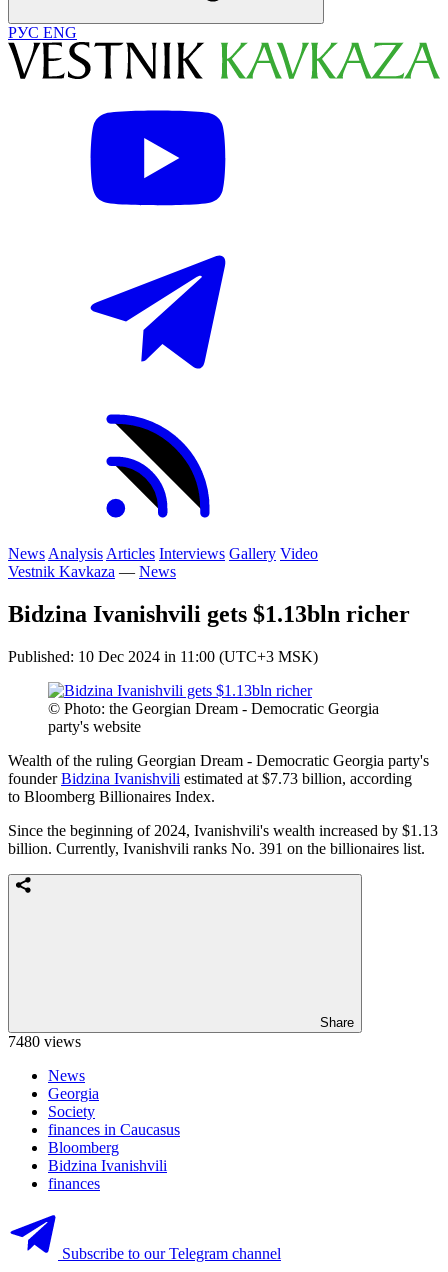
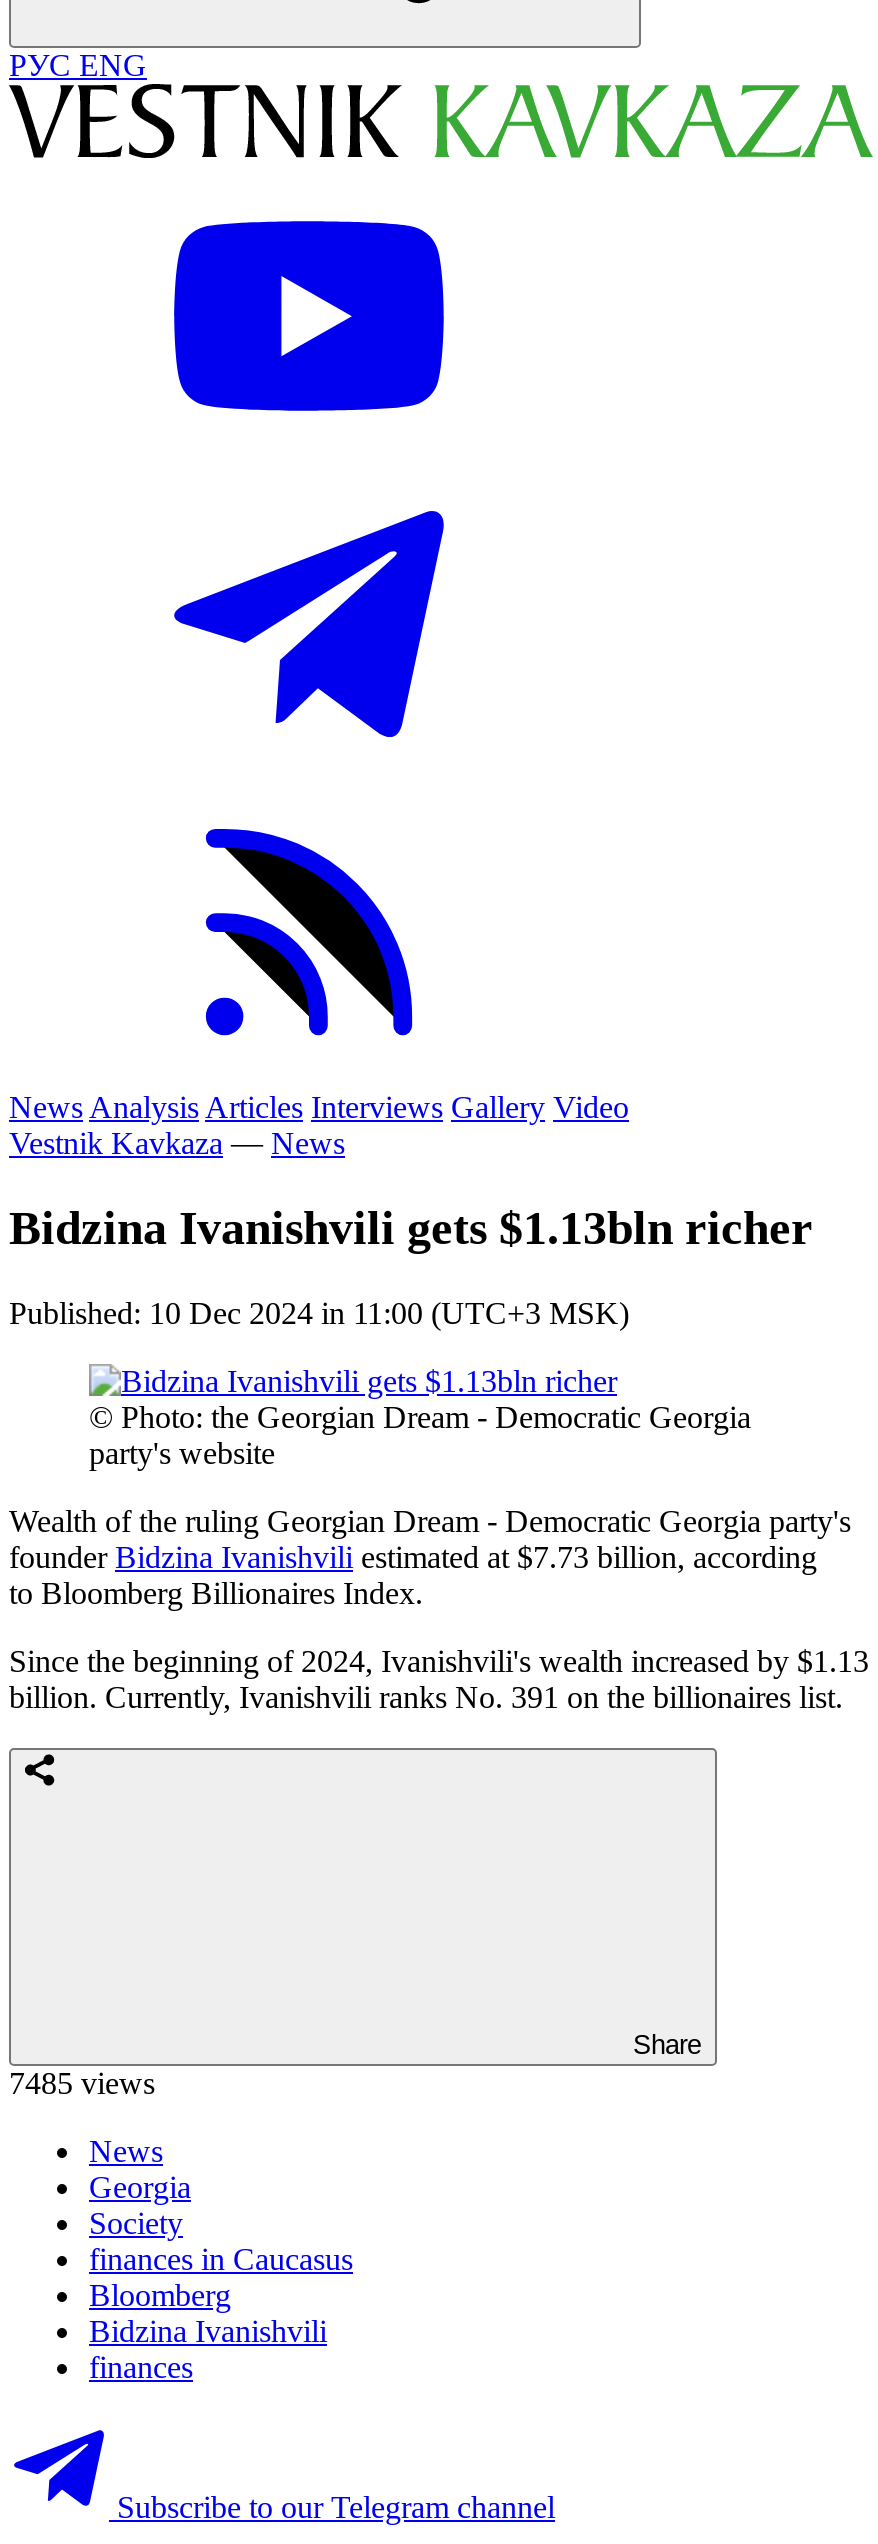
- 7480 views
+ 7485 views
